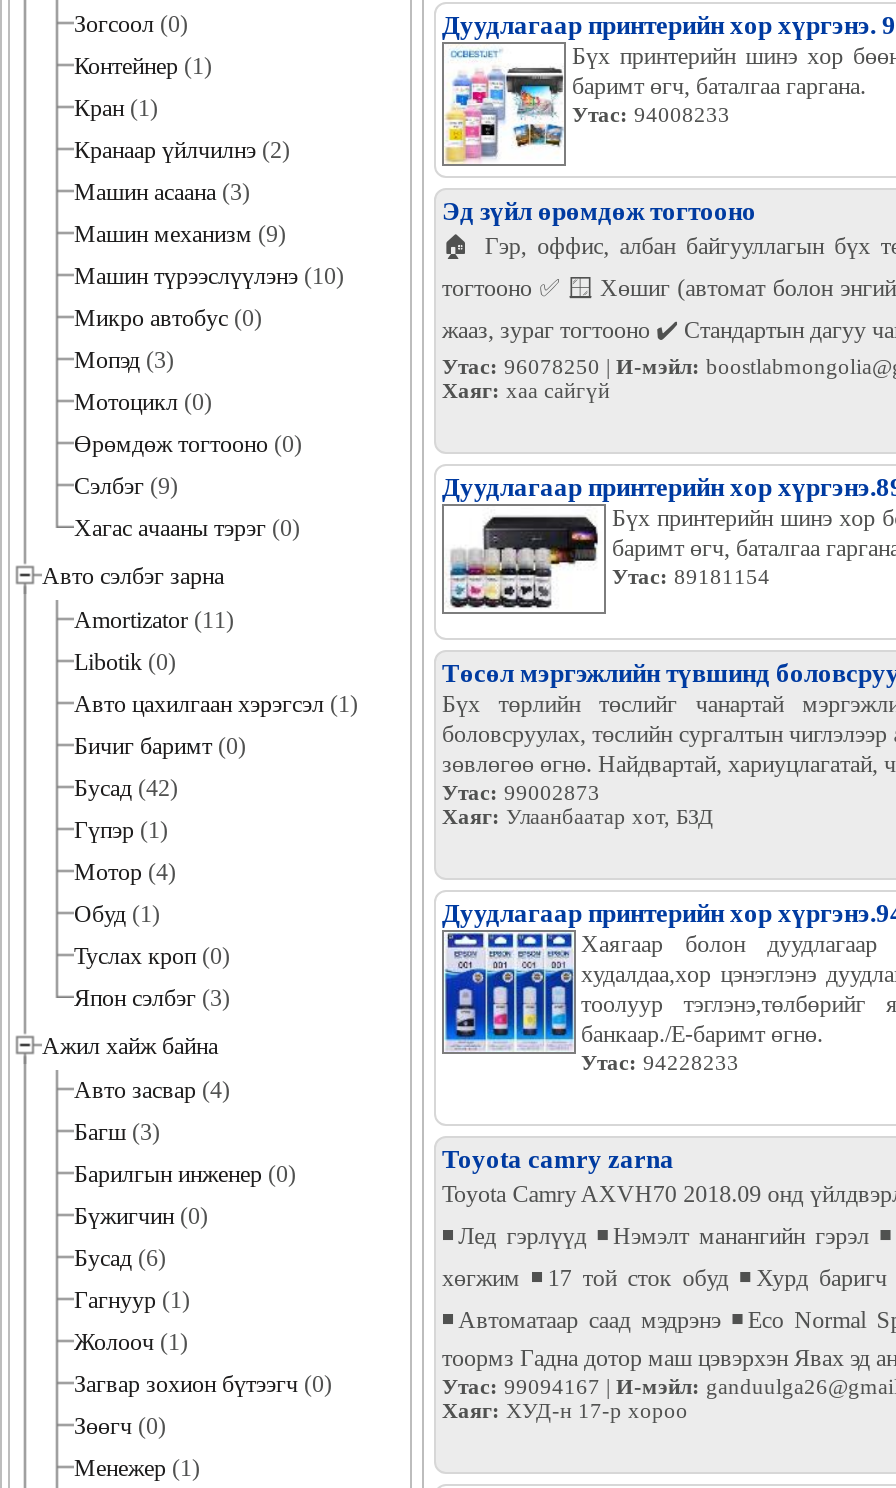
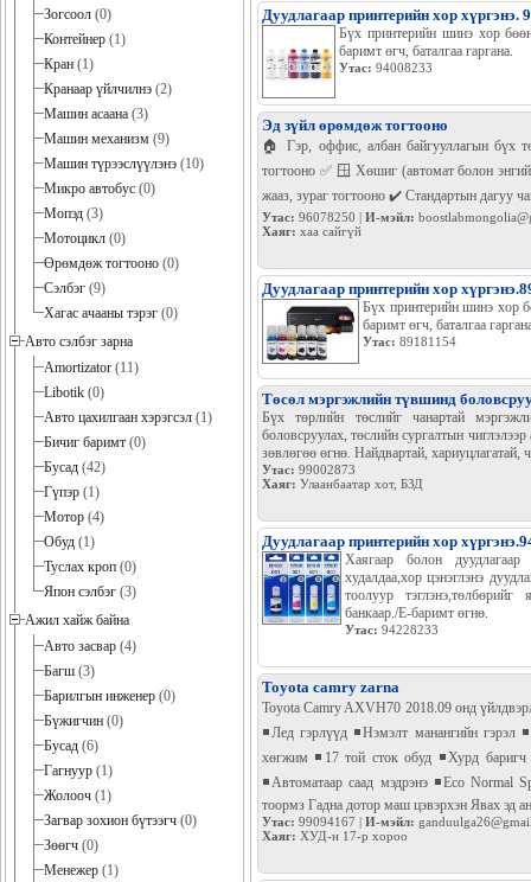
- [image]
+ [image]
